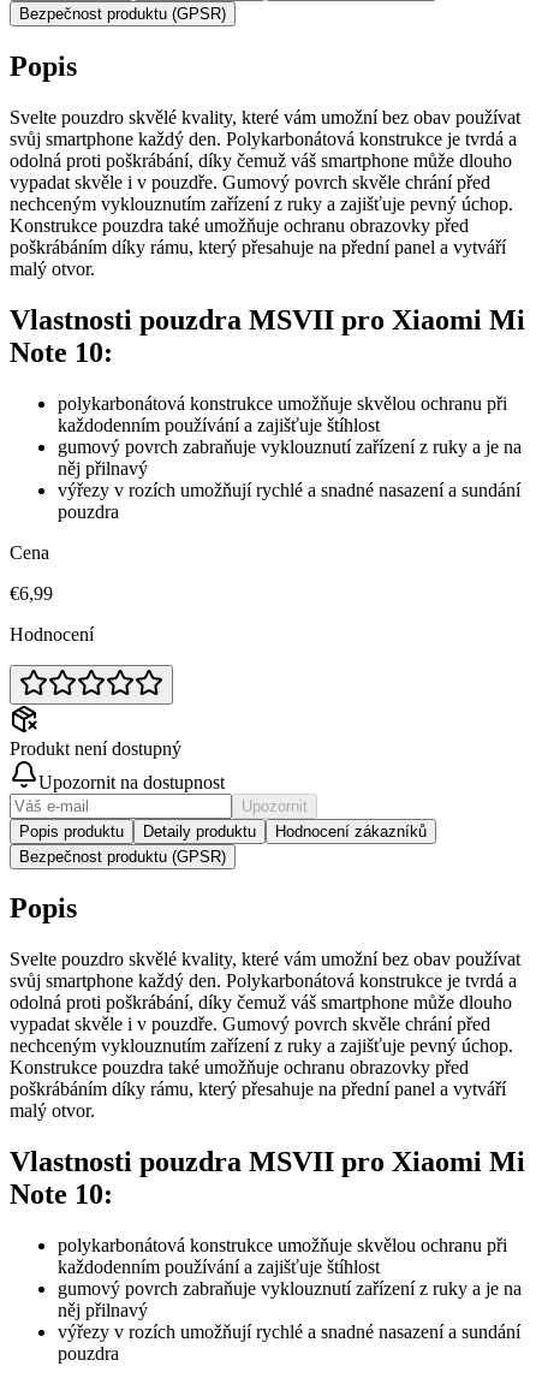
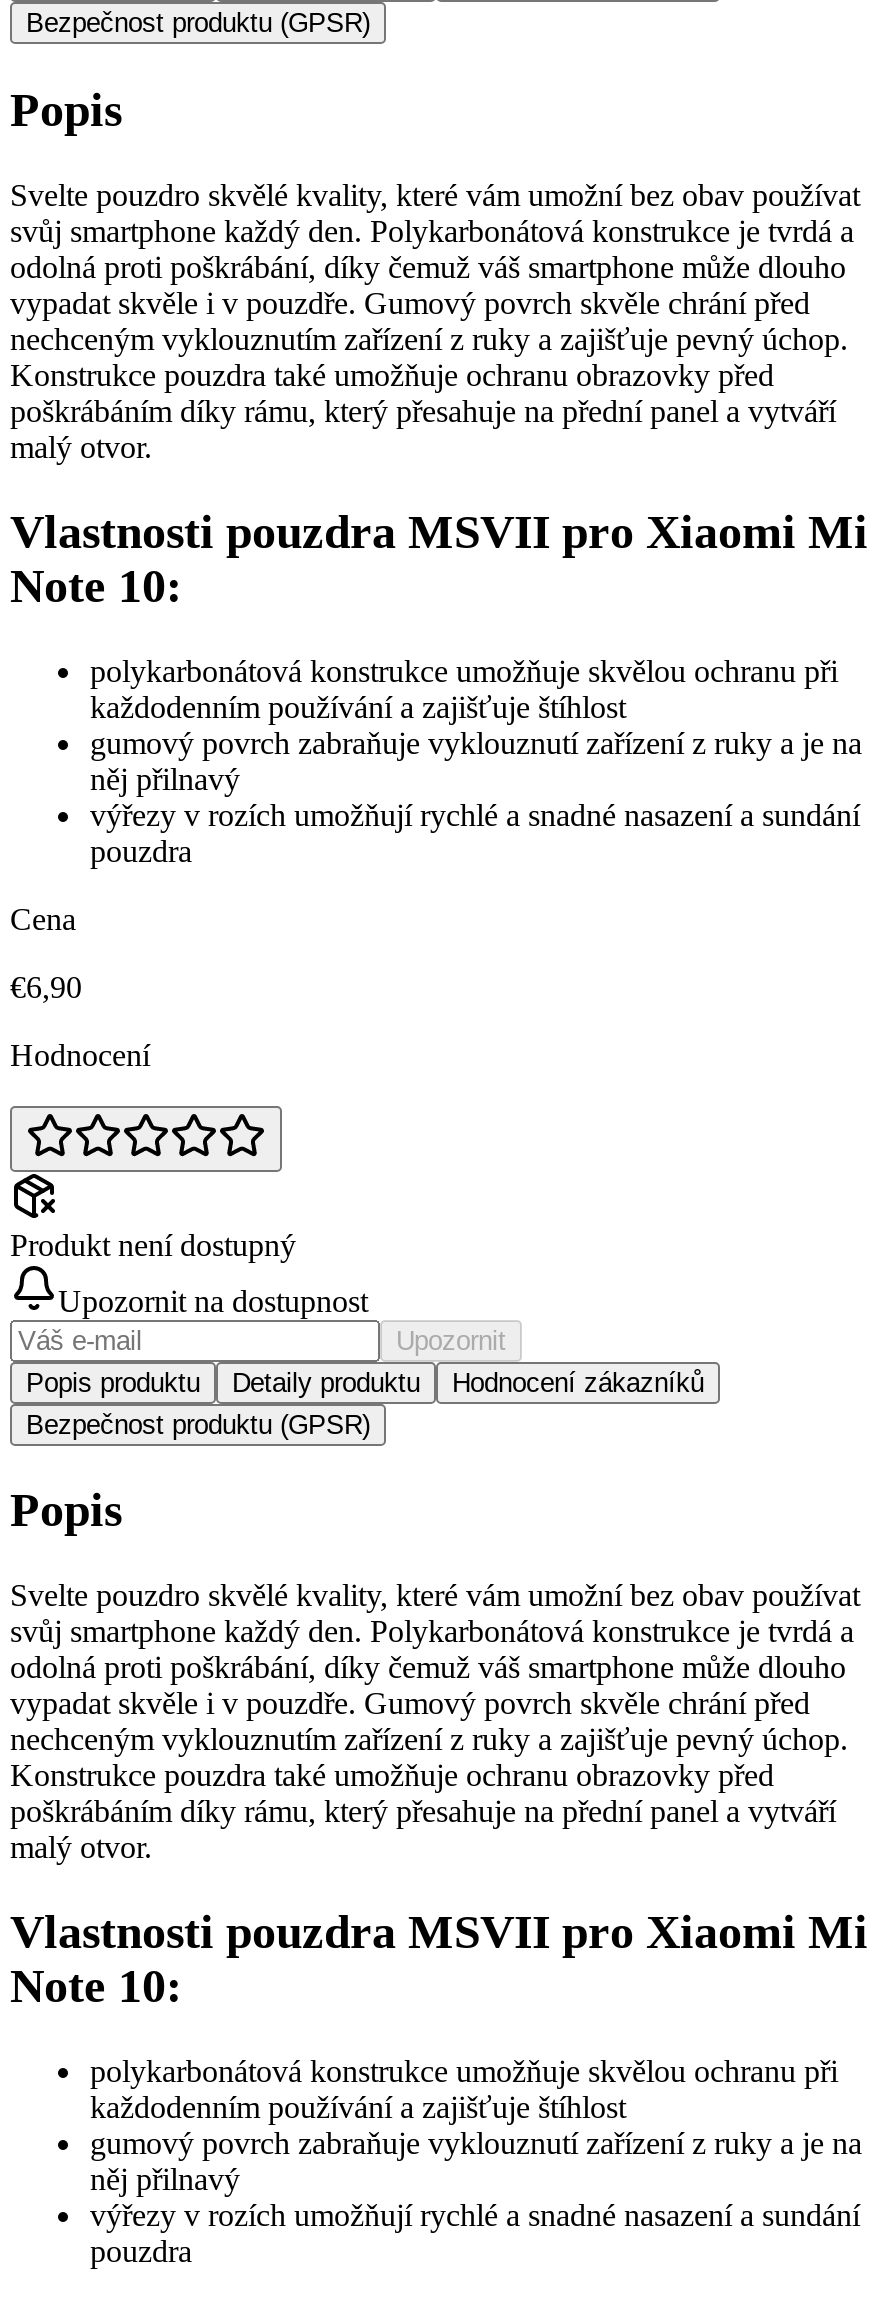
- €6,99
+ €6,90
